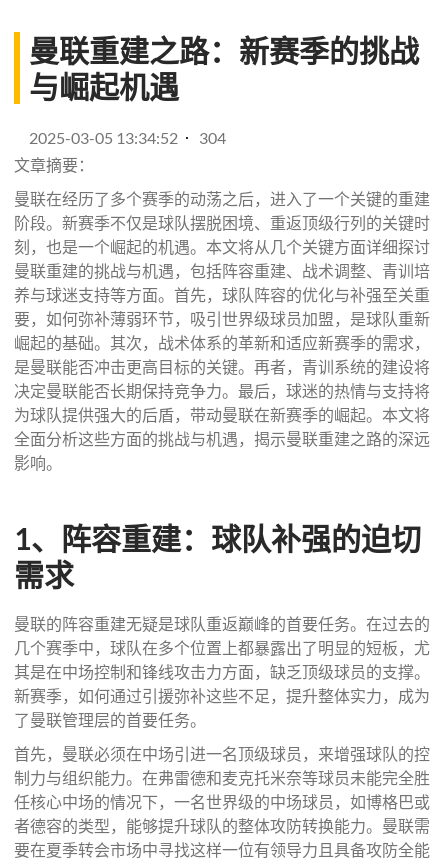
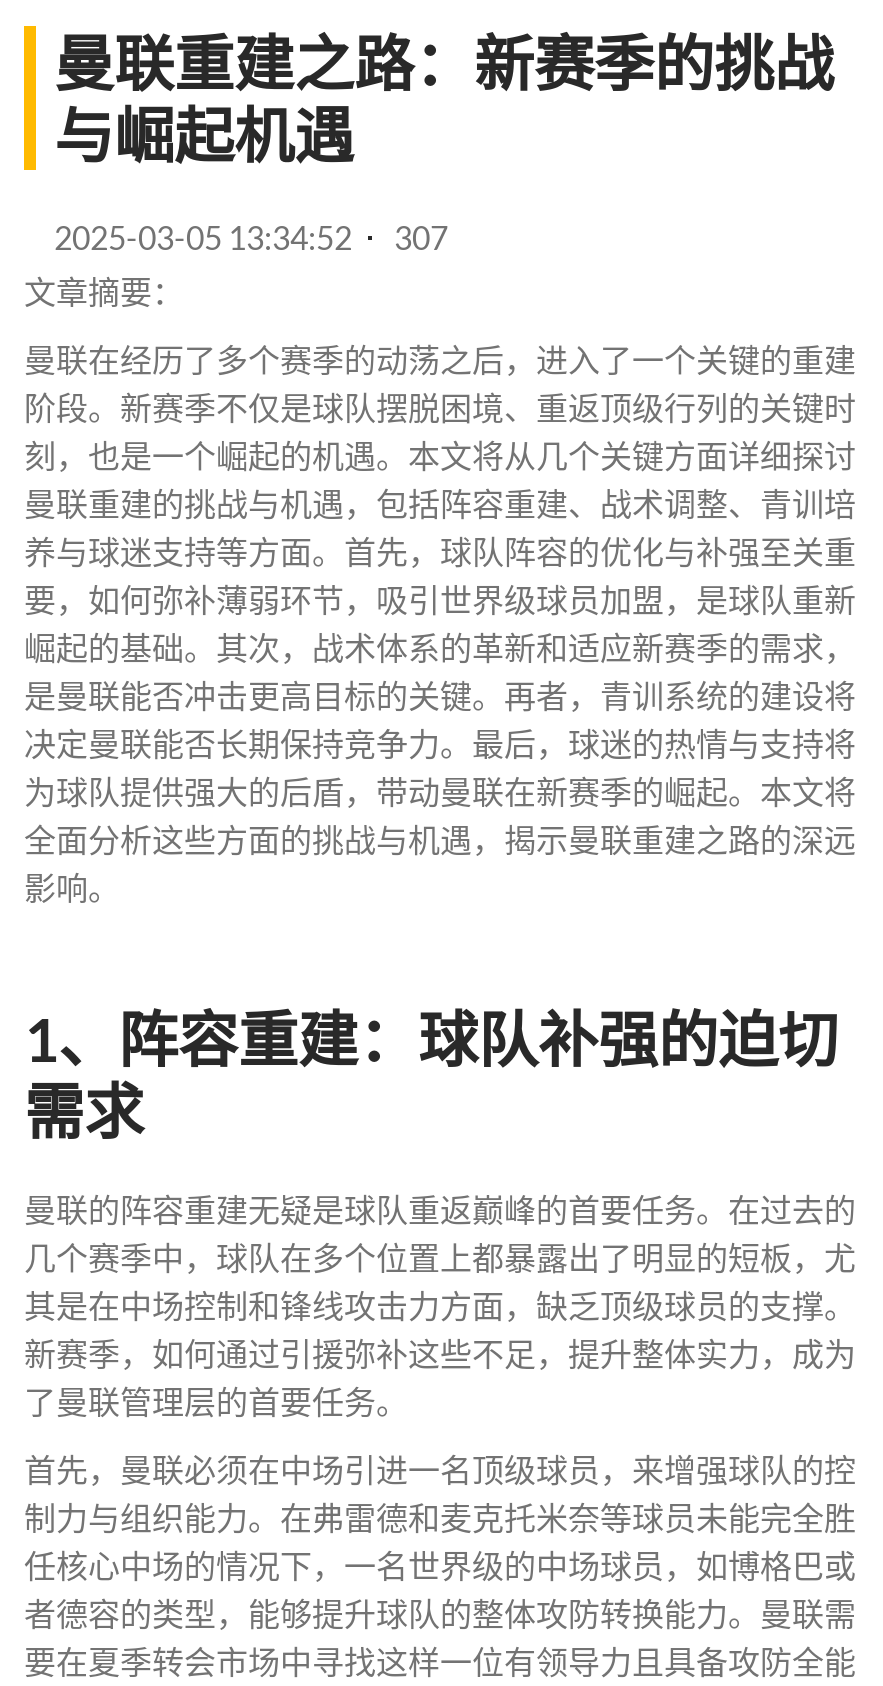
- 2025-03-05 13:34:52 304
+ 2025-03-05 13:34:52 307
